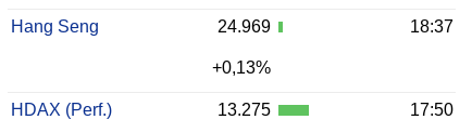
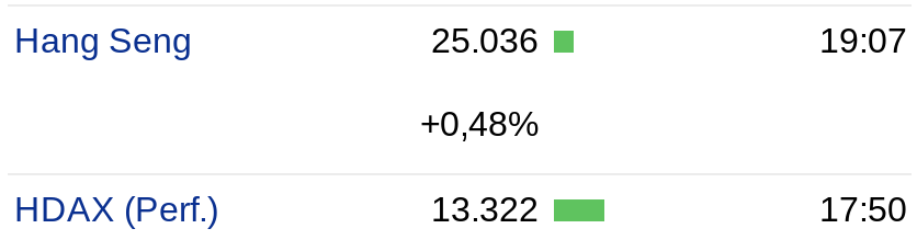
- 24.969
+ 25.036

- 18:37
+ 19:07

- +0,13%
+ +0,48%

- 13.275
+ 13.322
